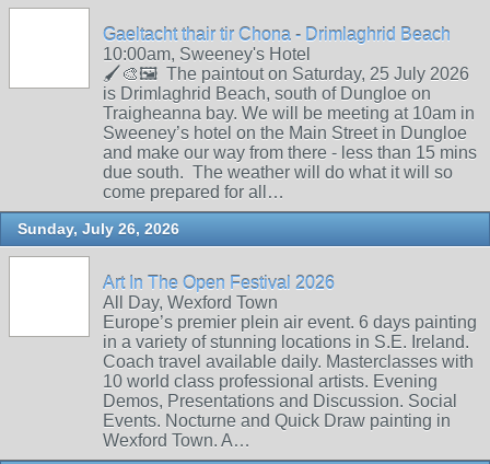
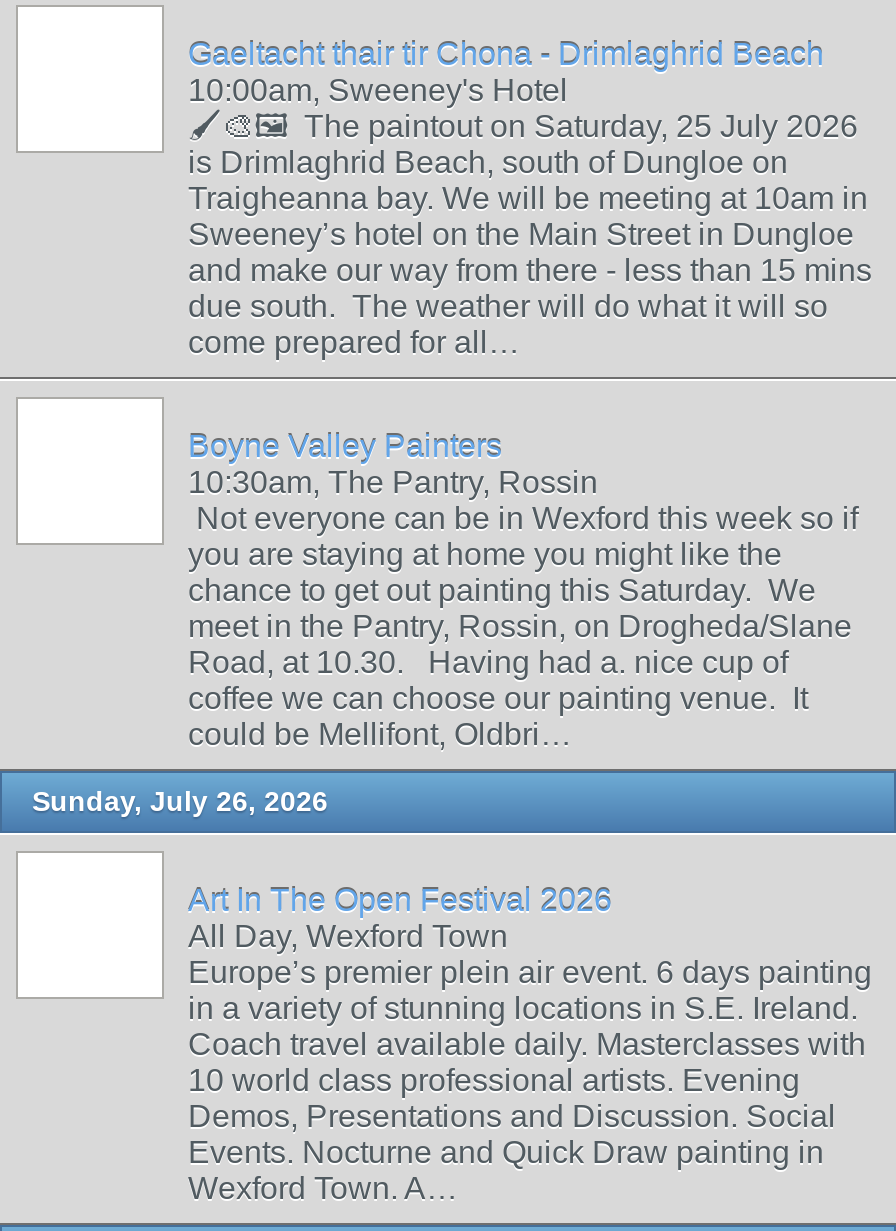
+ Boyne Valley Painters
+ 10:30am, The Pantry, Rossin
+ Not everyone can be in Wexford this week so if
+ you are staying at home you might like the
+ chance to get out painting this Saturday. We
+ meet in the Pantry, Rossin, on Drogheda/Slane
+ Road, at 10.30. Having had a. nice cup of
+ coffee we can choose our painting venue. It
+ could be Mellifont, Oldbri…
